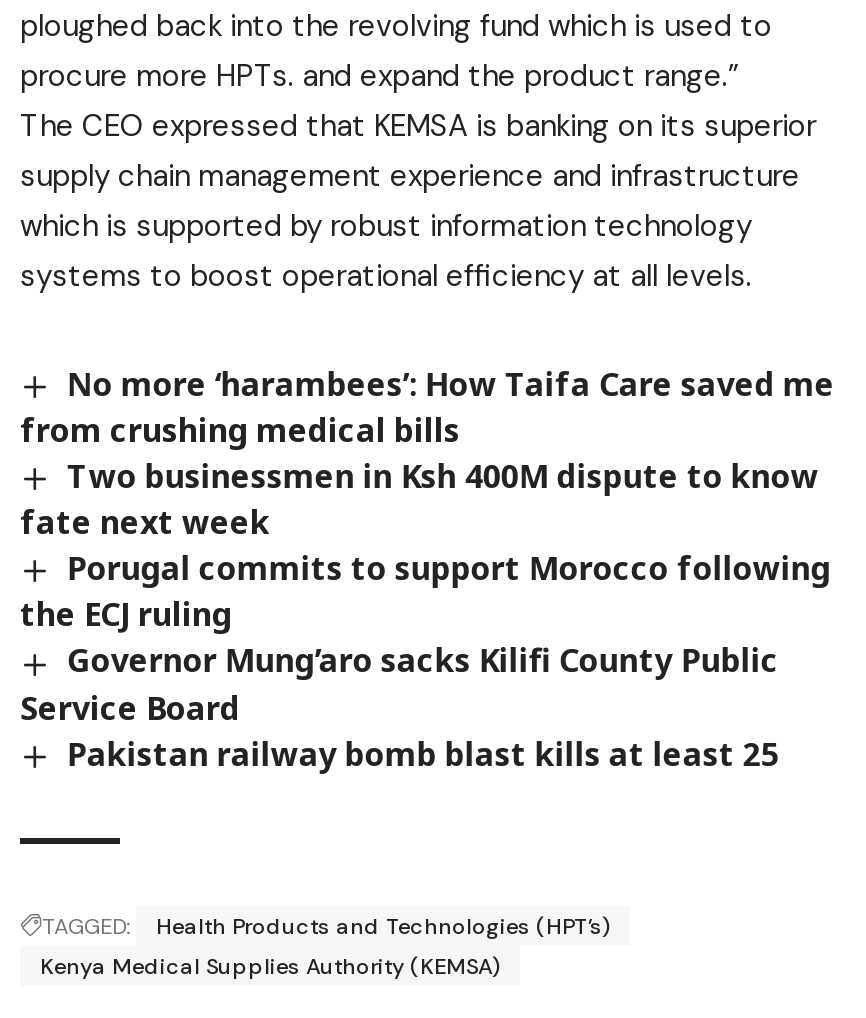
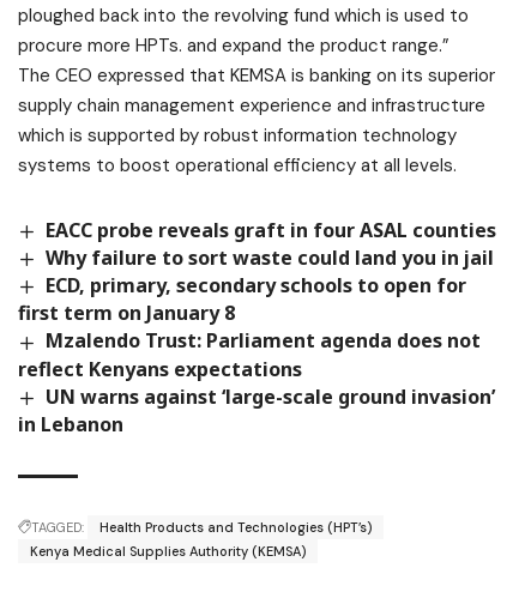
- No more ‘harambees’: How Taifa Care saved me
- from crushing medical bills
- Two businessmen in Ksh 400M dispute to know
- fate next week
- Porugal commits to support Morocco following
- the ECJ ruling
- Governor Mung’aro sacks Kilifi County Public
- Service Board
- Pakistan railway bomb blast kills at least 25
+ EACC probe reveals graft in four ASAL counties
+ Why failure to sort waste could land you in jail
+ ECD, primary, secondary schools to open for
+ first term on January 8
+ Mzalendo Trust: Parliament agenda does not
+ reflect Kenyans expectations
+ UN warns against ‘large-scale ground invasion’
+ in Lebanon
